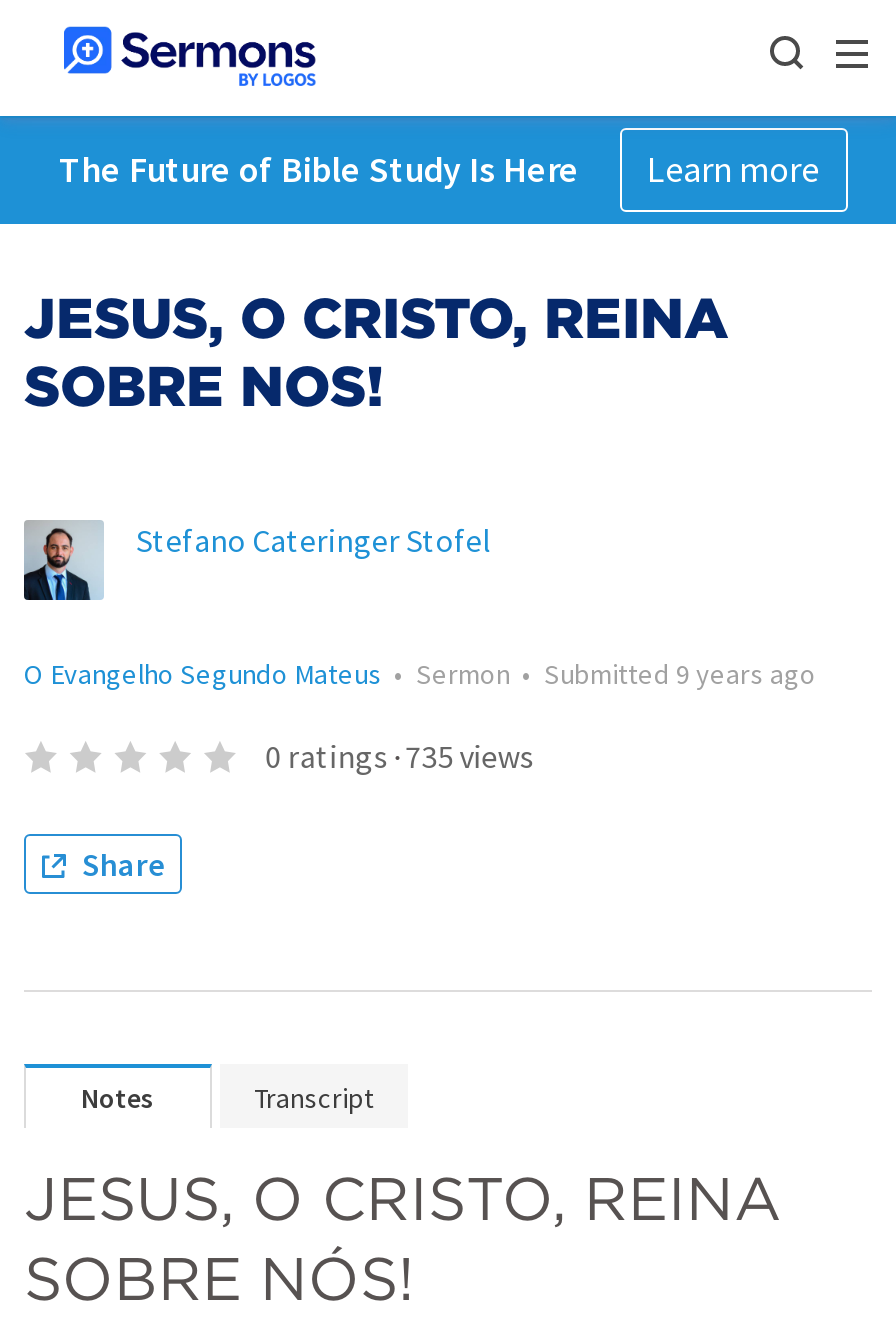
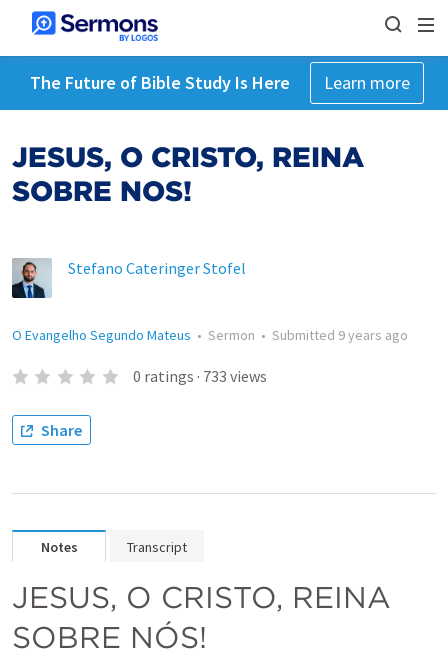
- 0 ratings · 735 views
+ 0 ratings · 733 views
